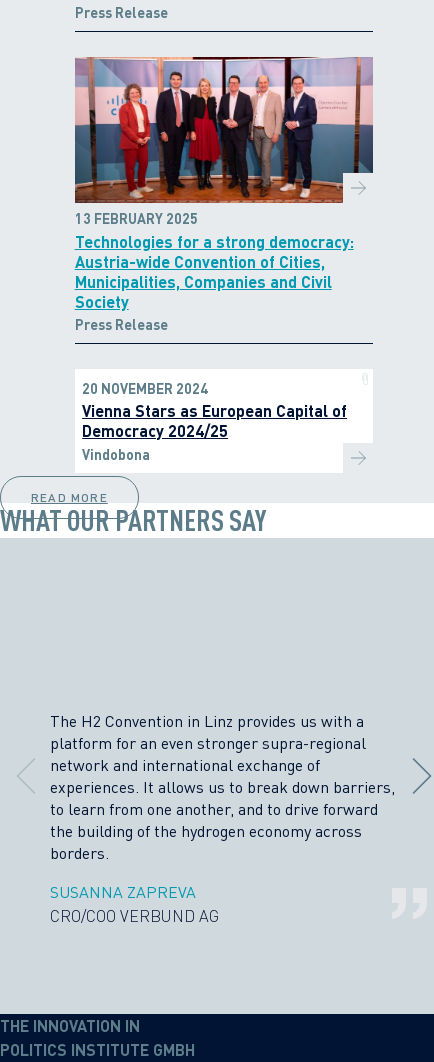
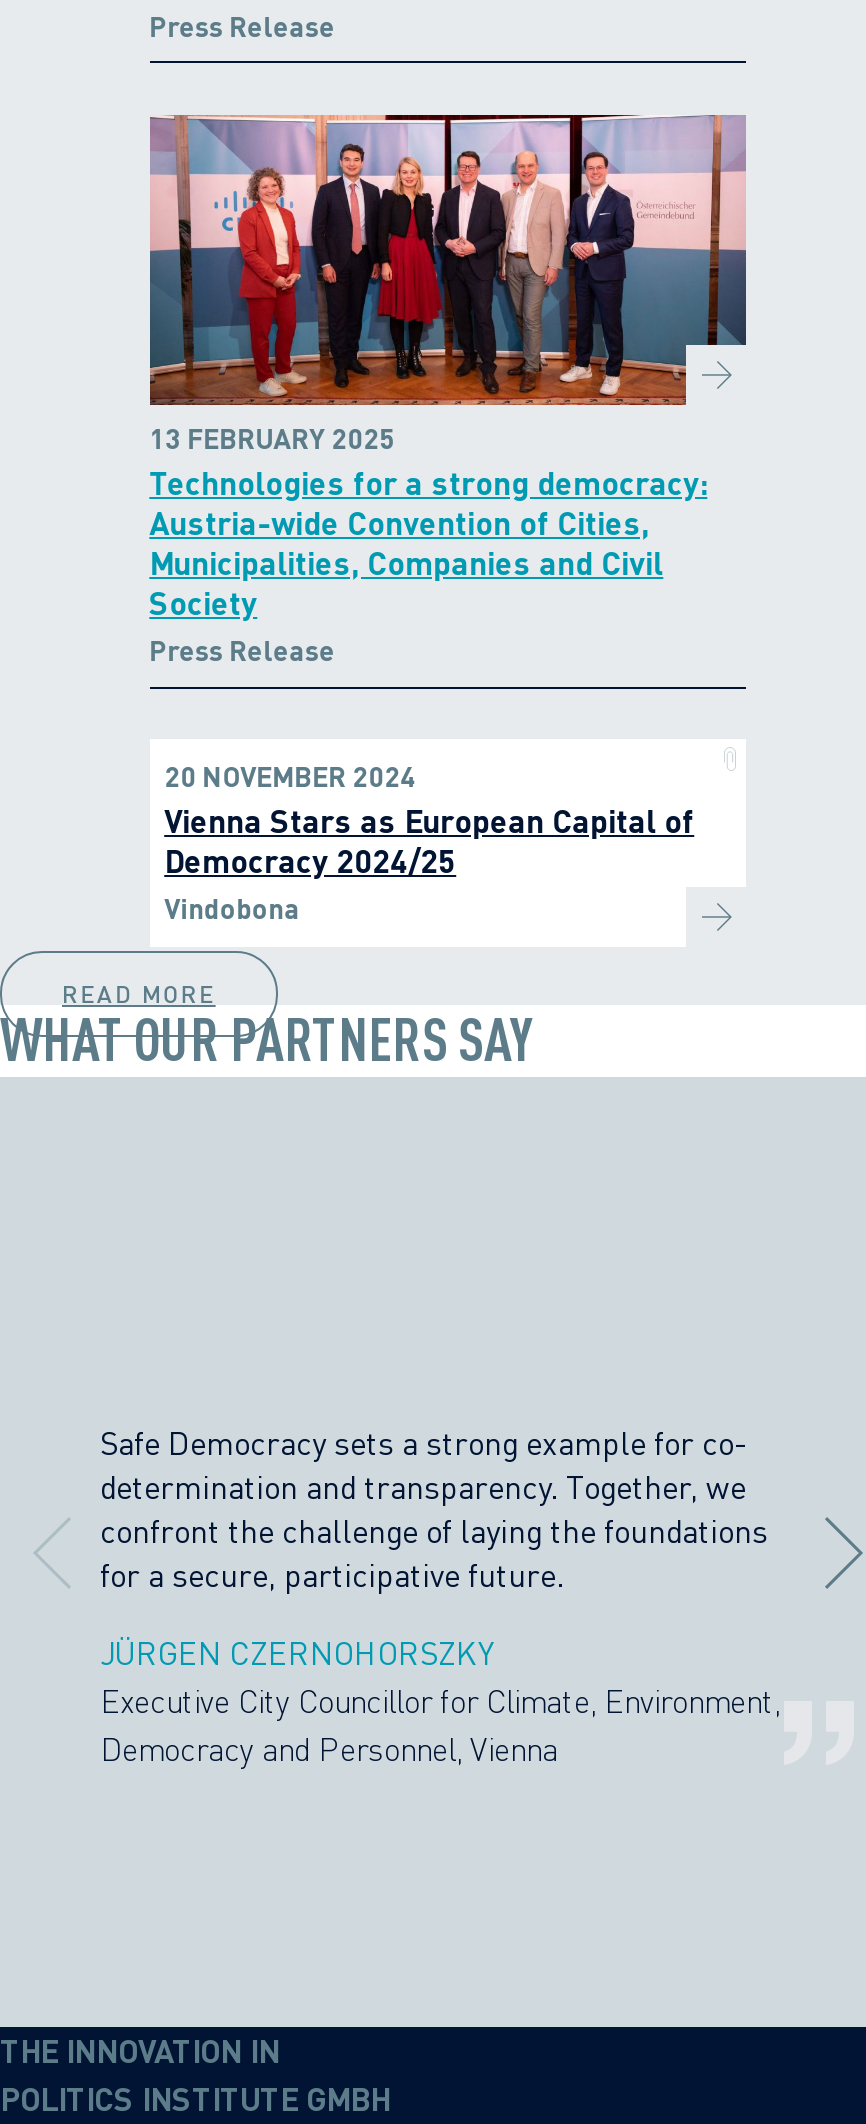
- The H2 Convention in Linz provides us with a
- platform for an even stronger supra-regional
- network and international exchange of
- experiences. It allows us to break down barriers,
- to learn from one another, and to drive forward
- the building of the hydrogen economy across
- borders.
+ Safe Democracy sets a strong example for co-
+ determination and transparency. Together, we
+ confront the challenge of laying the foundations
+ for a secure, participative future.

- SUSANNA ZAPREVA
- CRO/COO VERBUND AG
+ JÜRGEN CZERNOHORSZKY
+ Executive City Councillor for Climate, Environment,
+ Democracy and Personnel, Vienna
